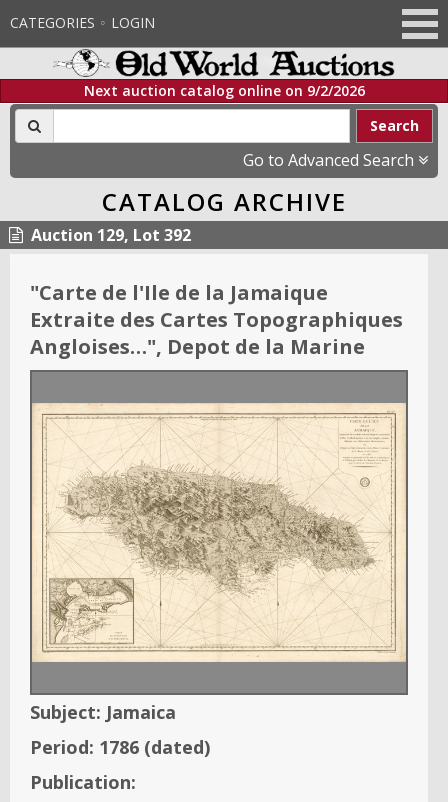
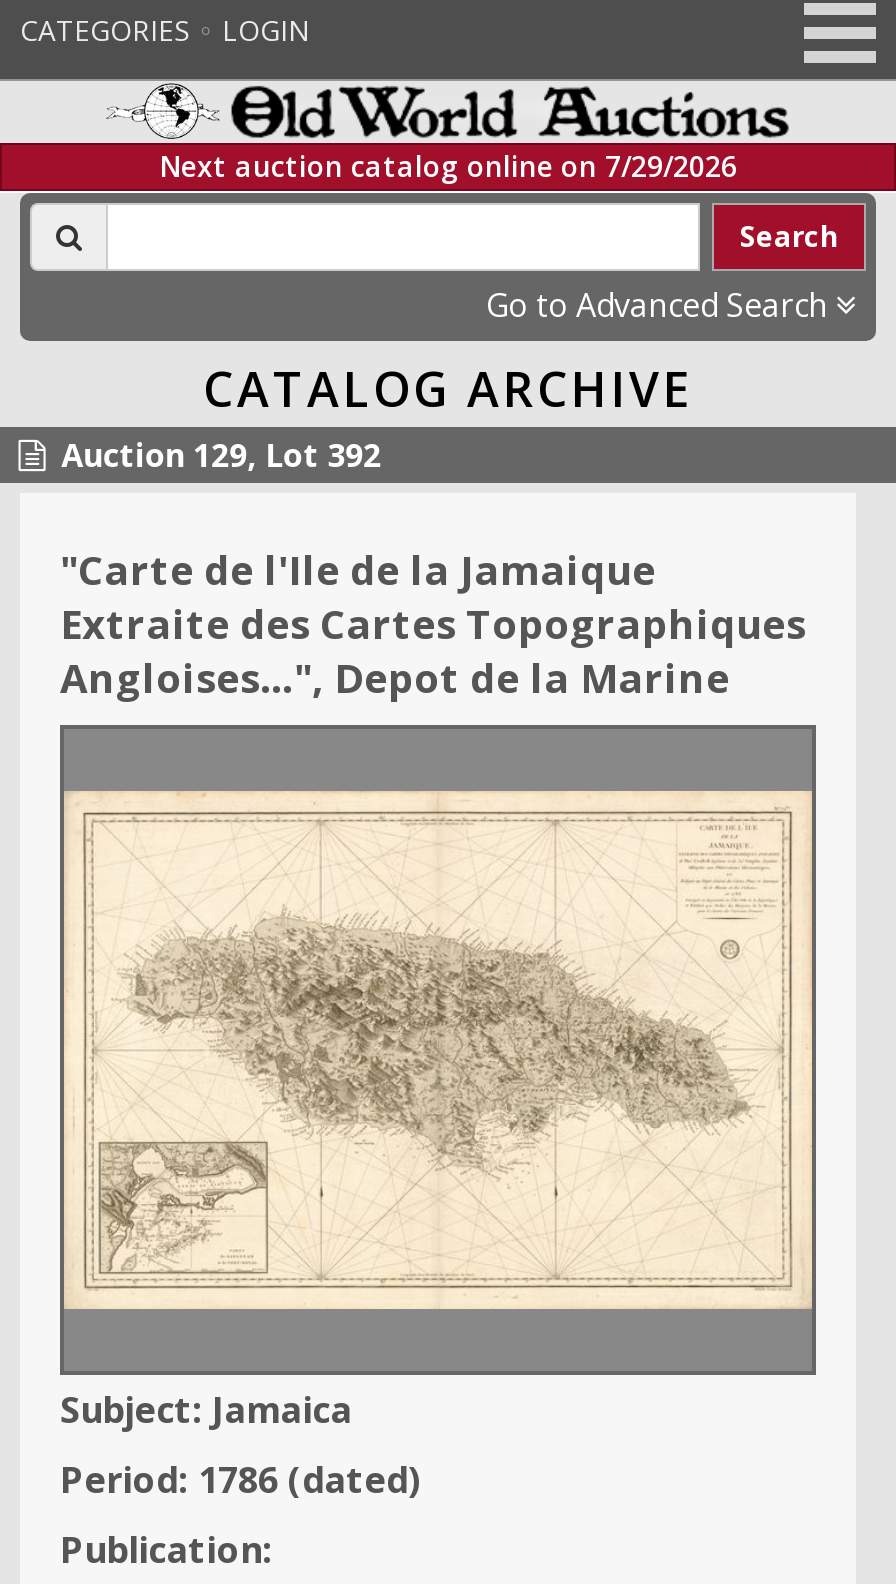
- Next auction catalog online on 9/2/2026
+ Next auction catalog online on 7/29/2026
